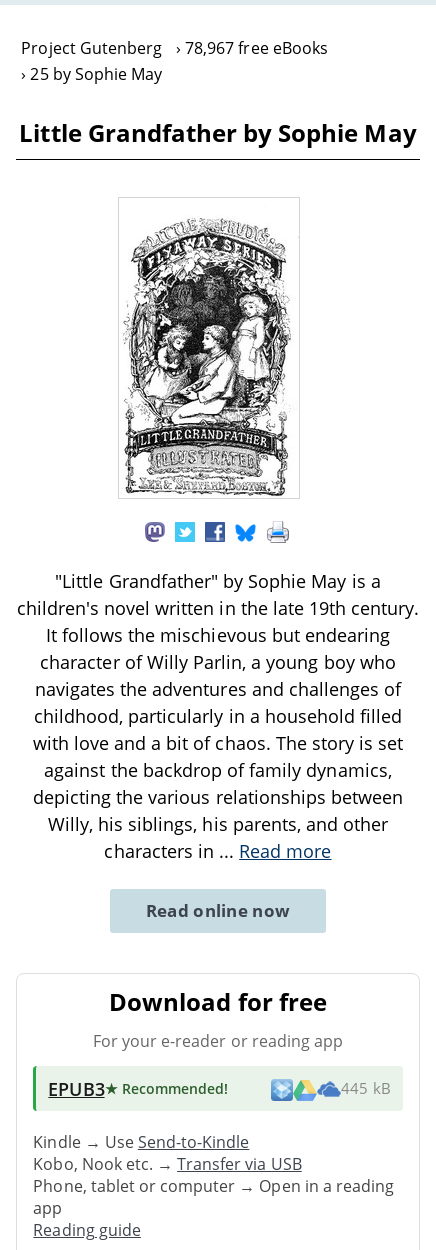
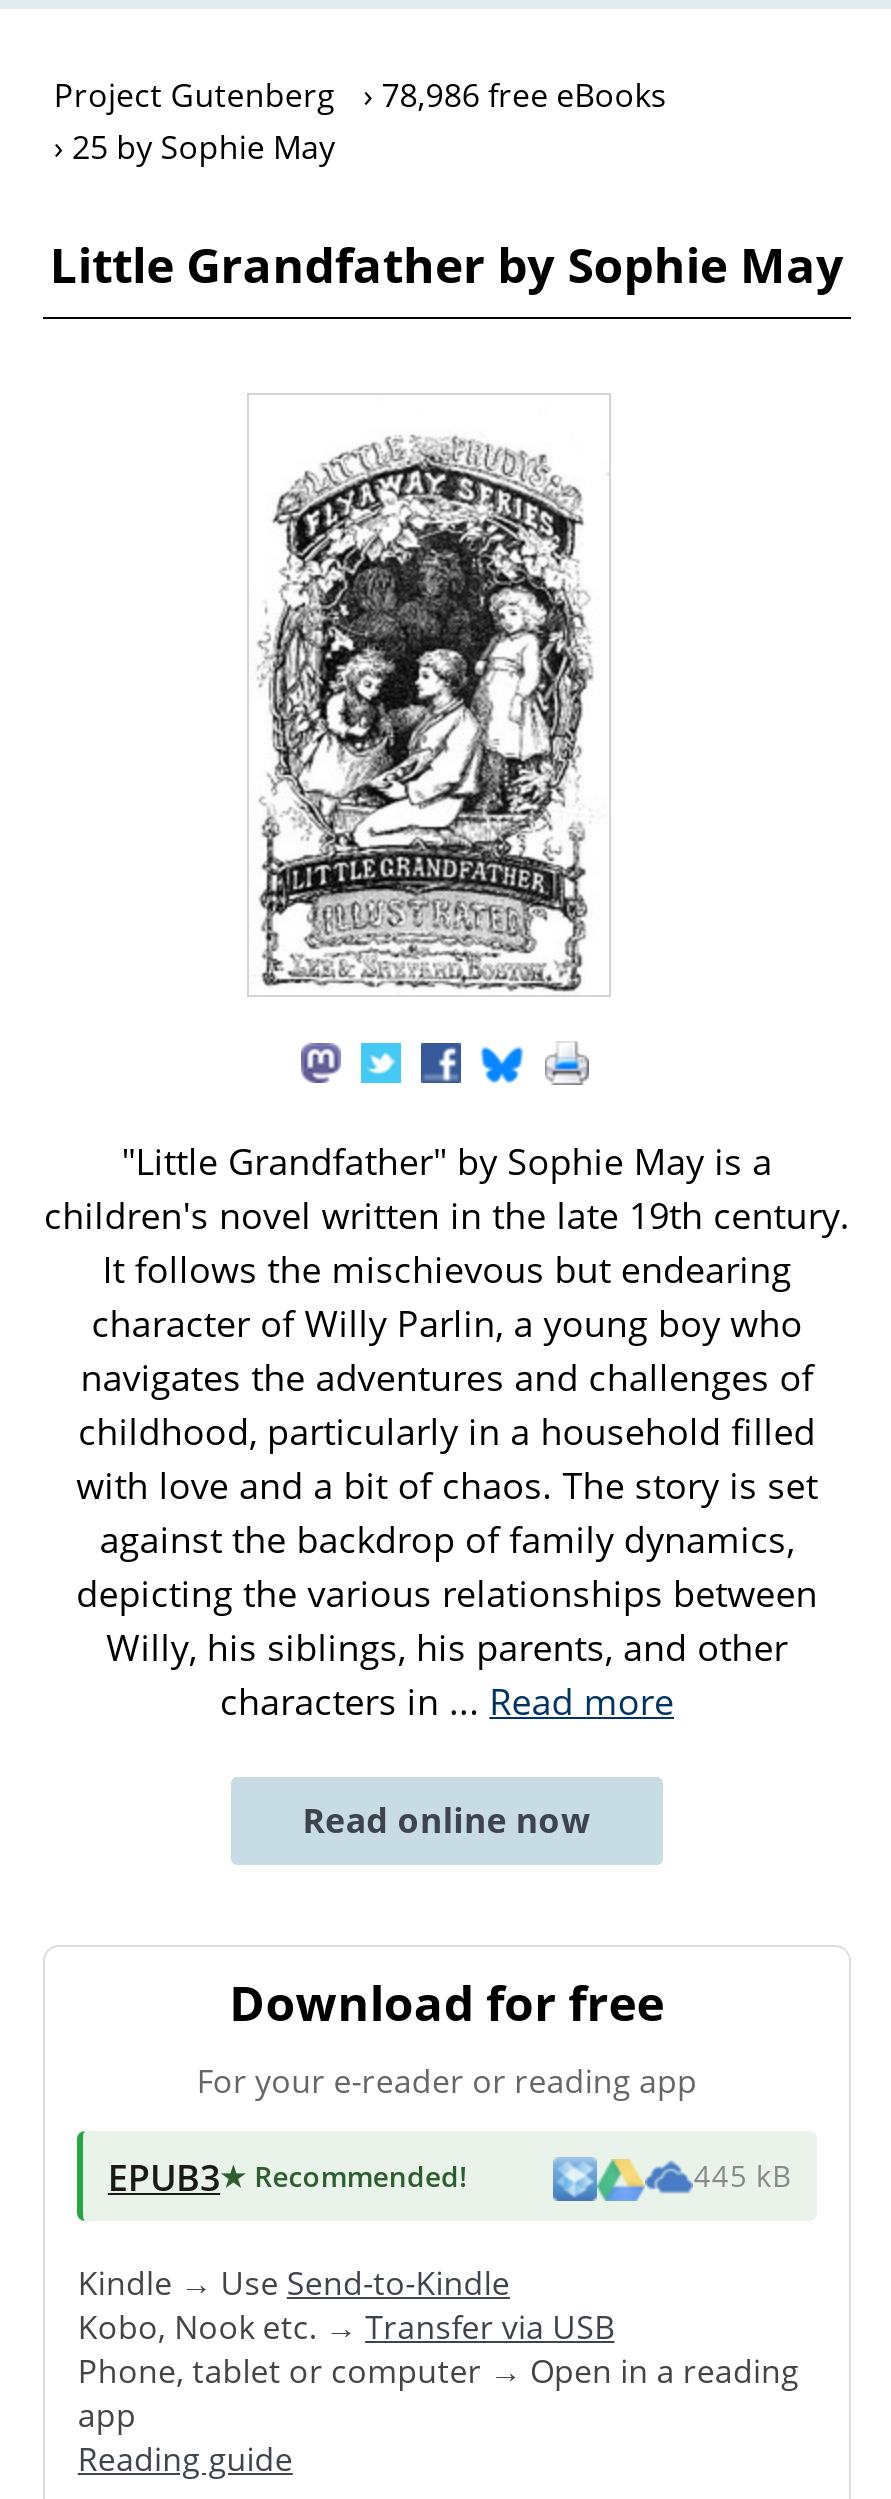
- Project Gutenberg 78,967 free eBooks
+ Project Gutenberg 78,986 free eBooks
